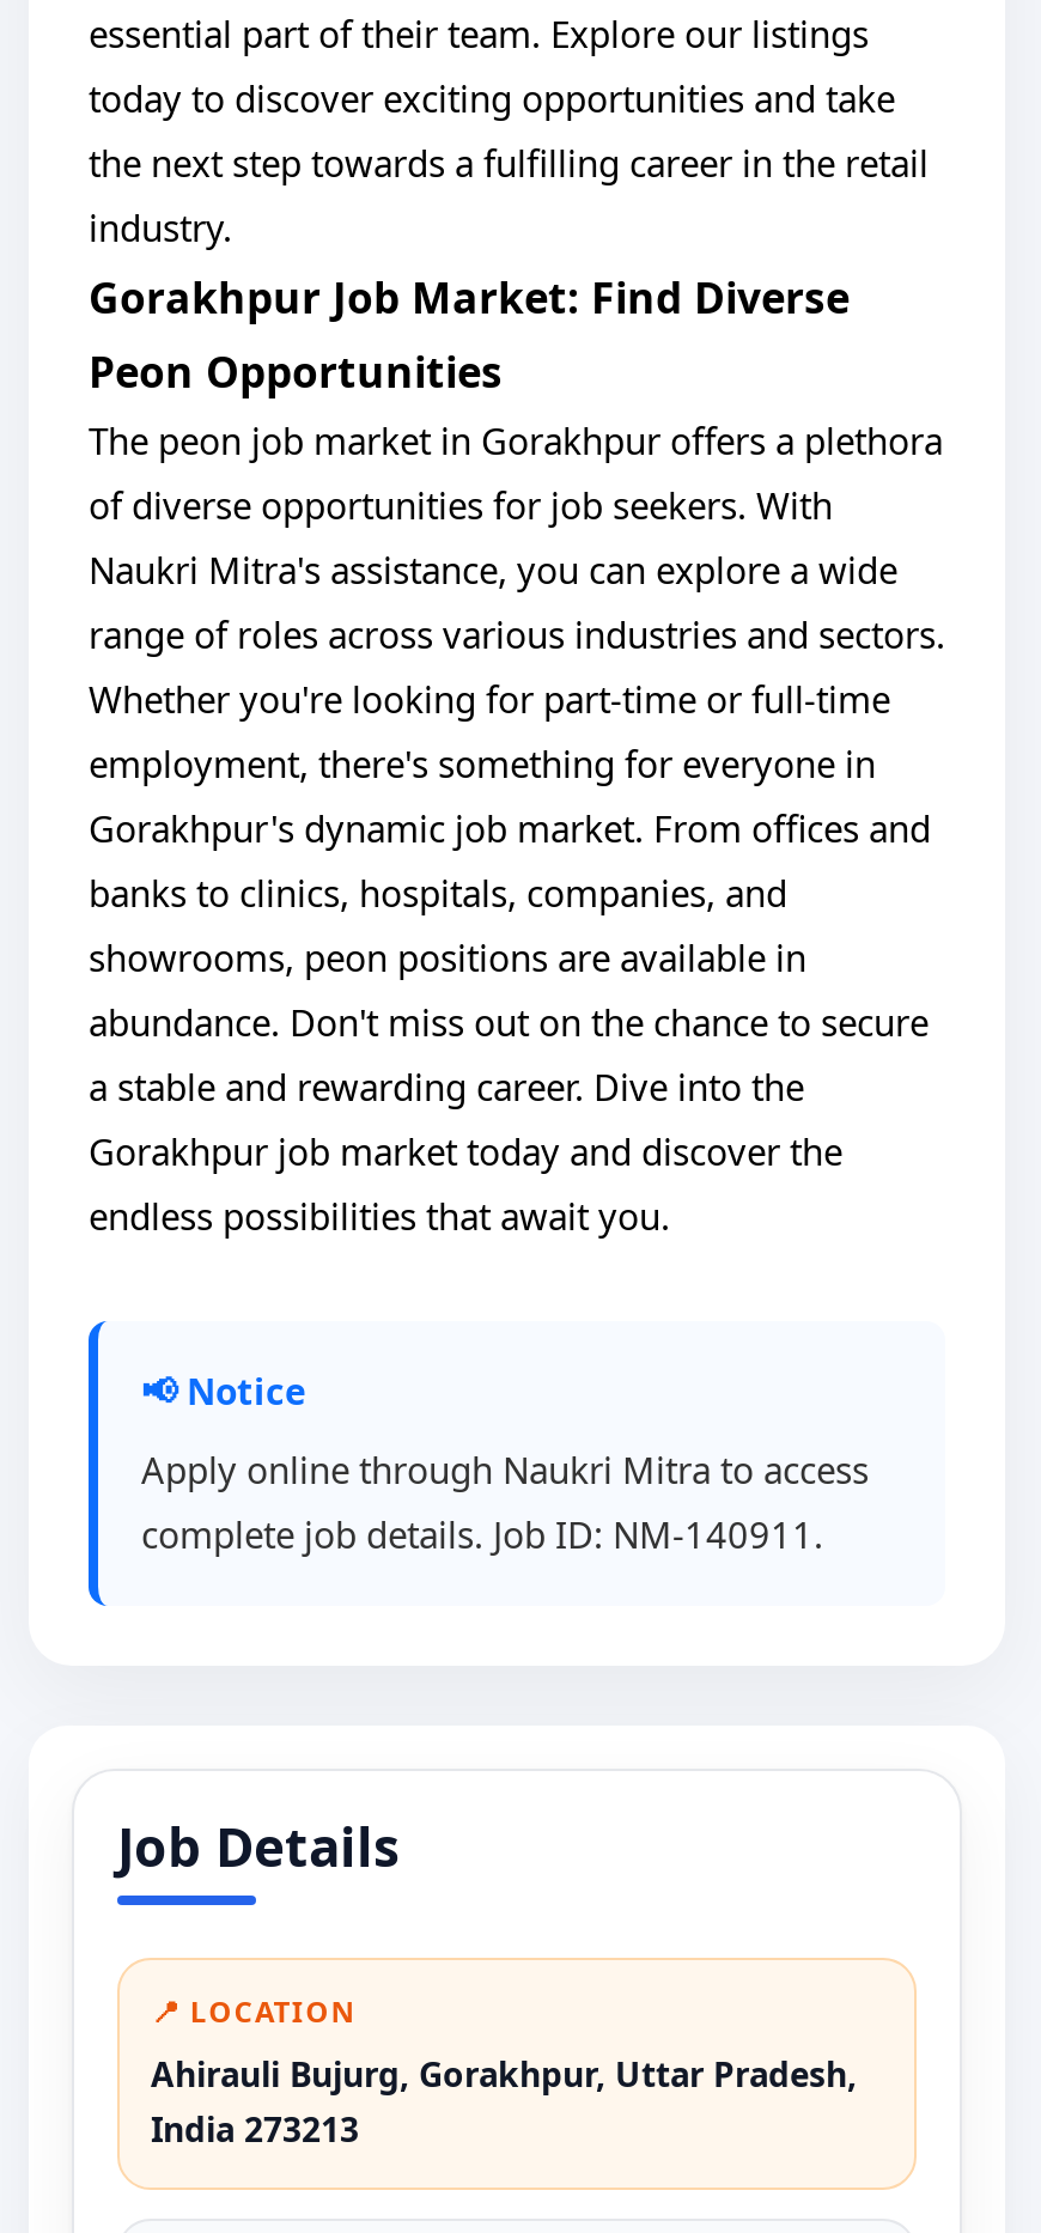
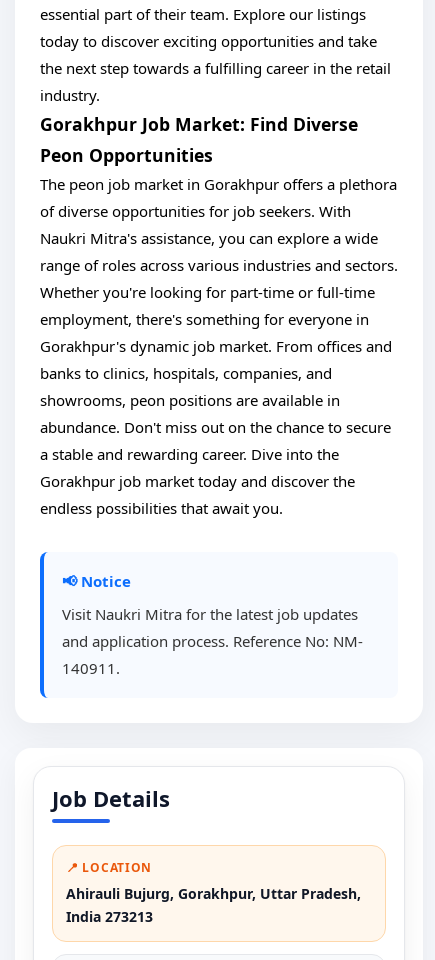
- Apply online through Naukri Mitra to access
- complete job details. Job ID: NM-140911.
+ Visit Naukri Mitra for the latest job updates
+ and application process. Reference No: NM-
+ 140911.
